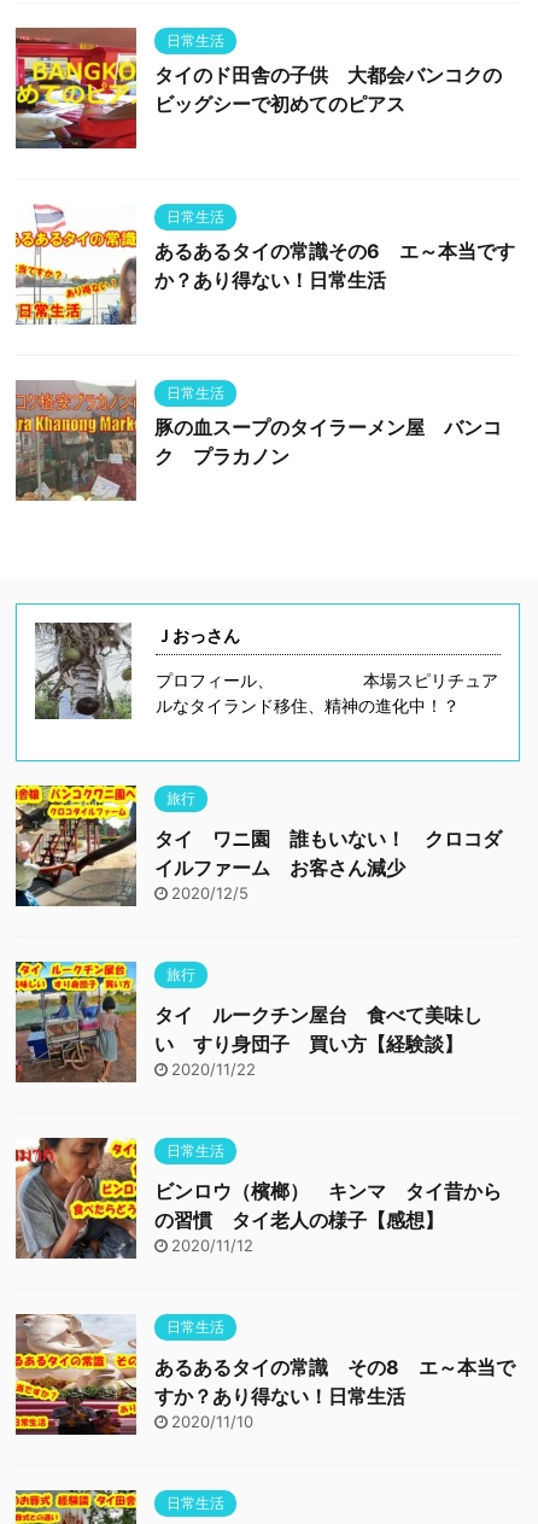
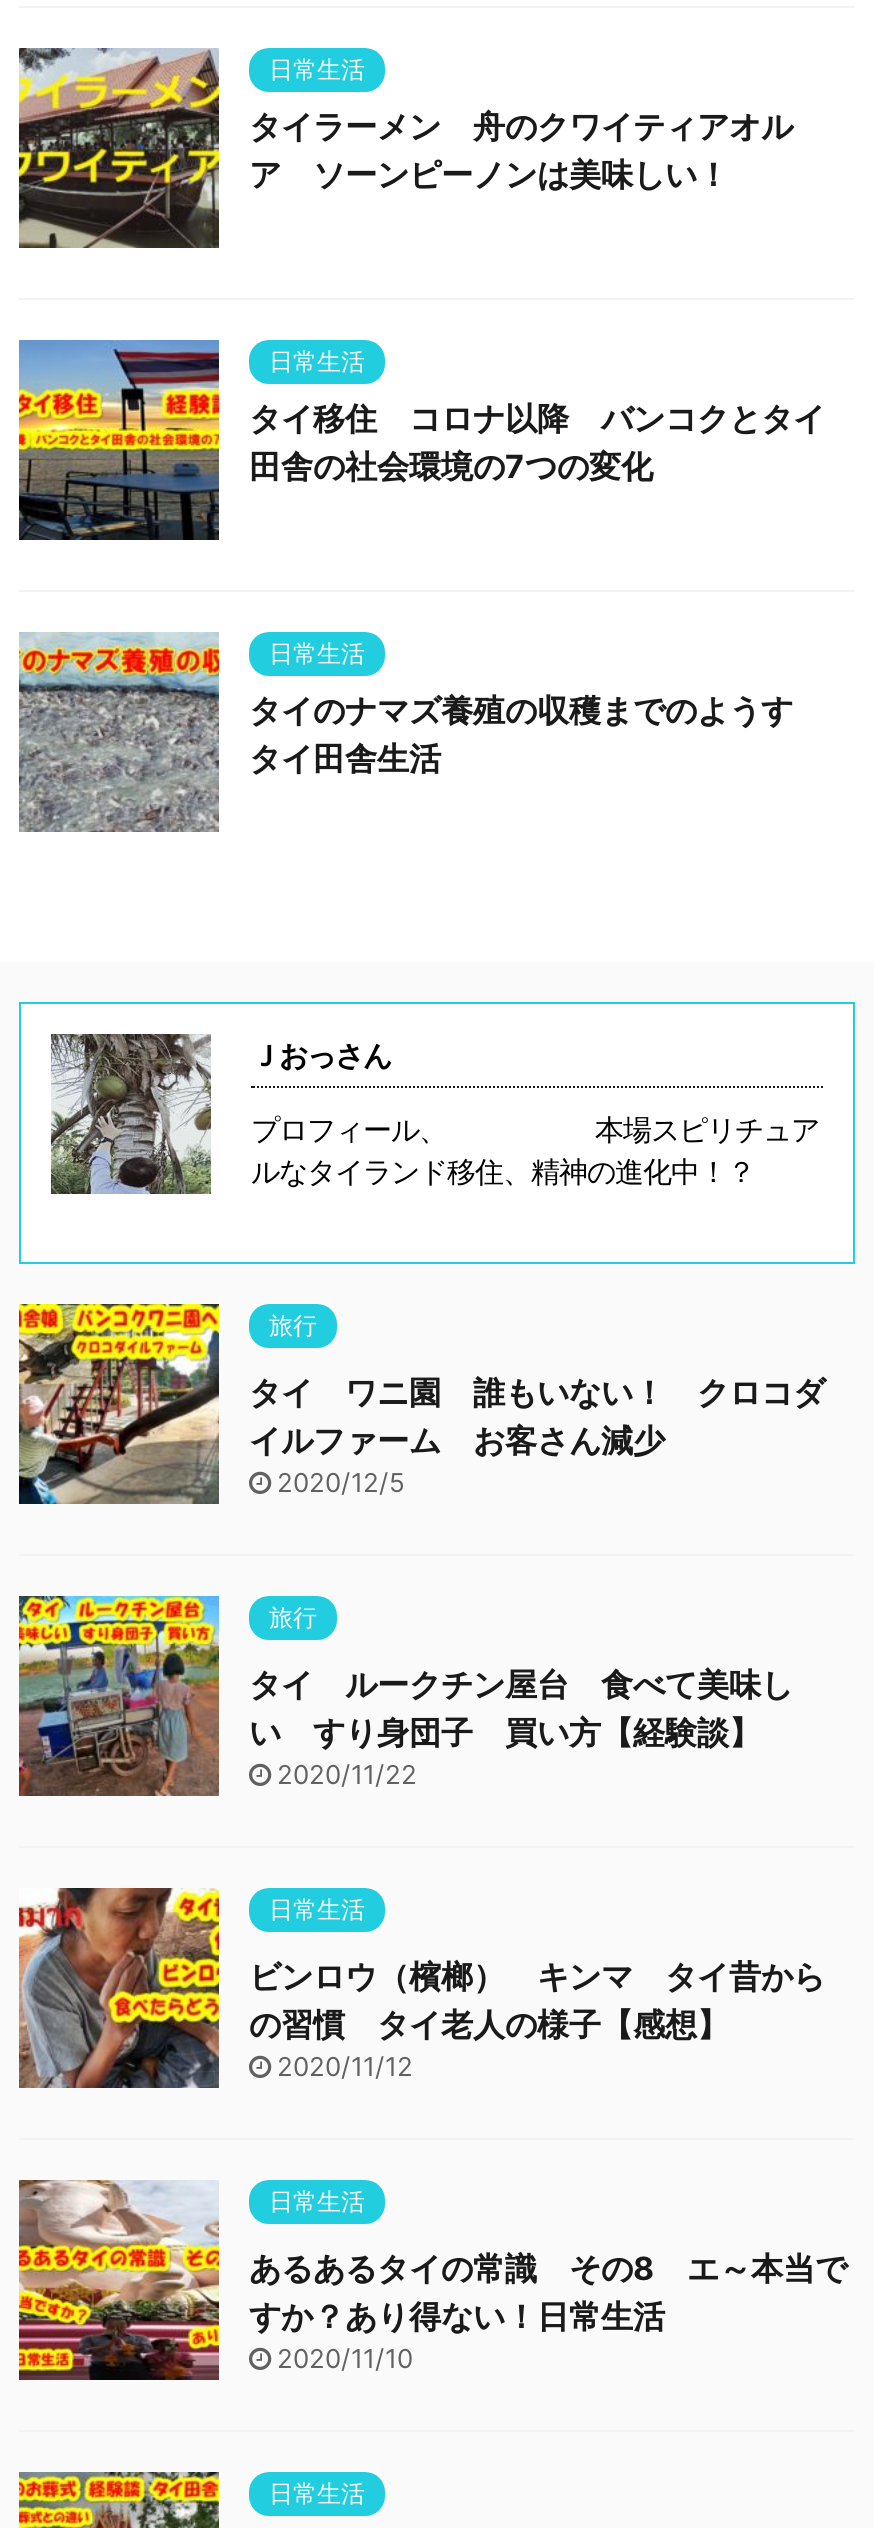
- [image]
- タイのド田舎の子供 大都会バンコクの
- ビッグシーで初めてのピアス
+ [image]
+ タイラーメン 舟のクワイティアオル
+ ア ソーンピーノンは美味しい！

- [image]
- あるあるタイの常識その6 エ～本当です
- か？あり得ない！日常生活
+ [image]
+ タイ移住 コロナ以降 バンコクとタイ
+ 田舎の社会環境の7つの変化

- [image]
- 豚の血スープのタイラーメン屋 バンコ
- ク プラカノン
+ [image]
+ タイのナマズ養殖の収穫までのようす
+ タイ田舎生活
